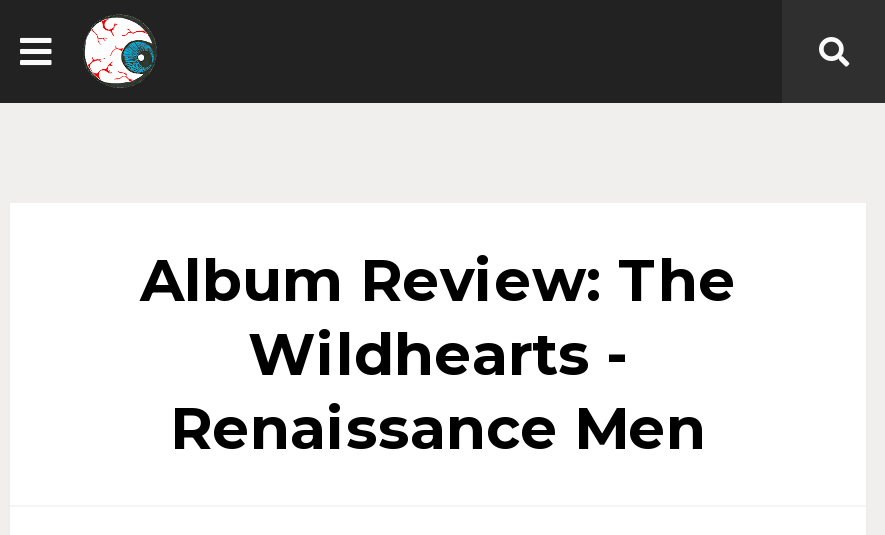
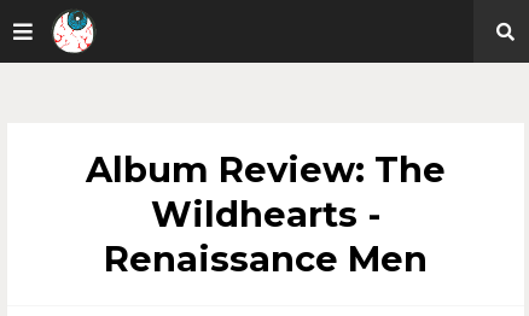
- [image]
+ [image]
